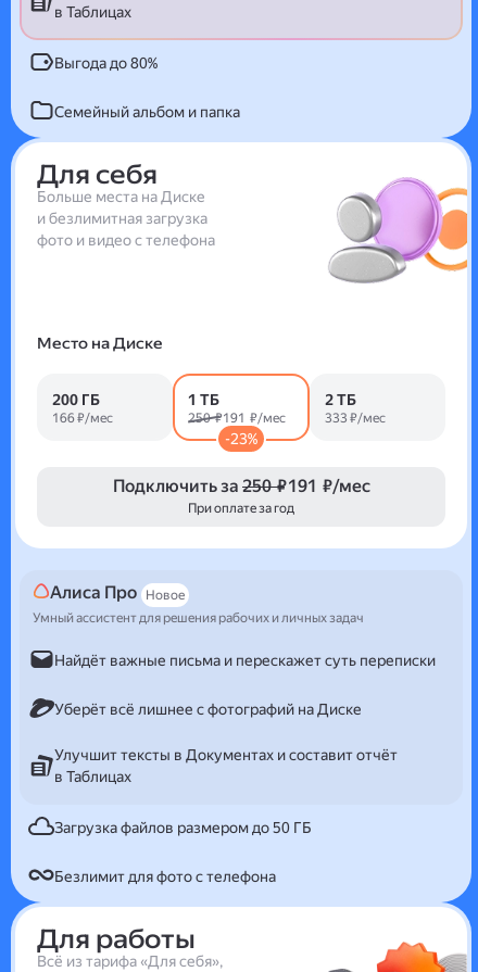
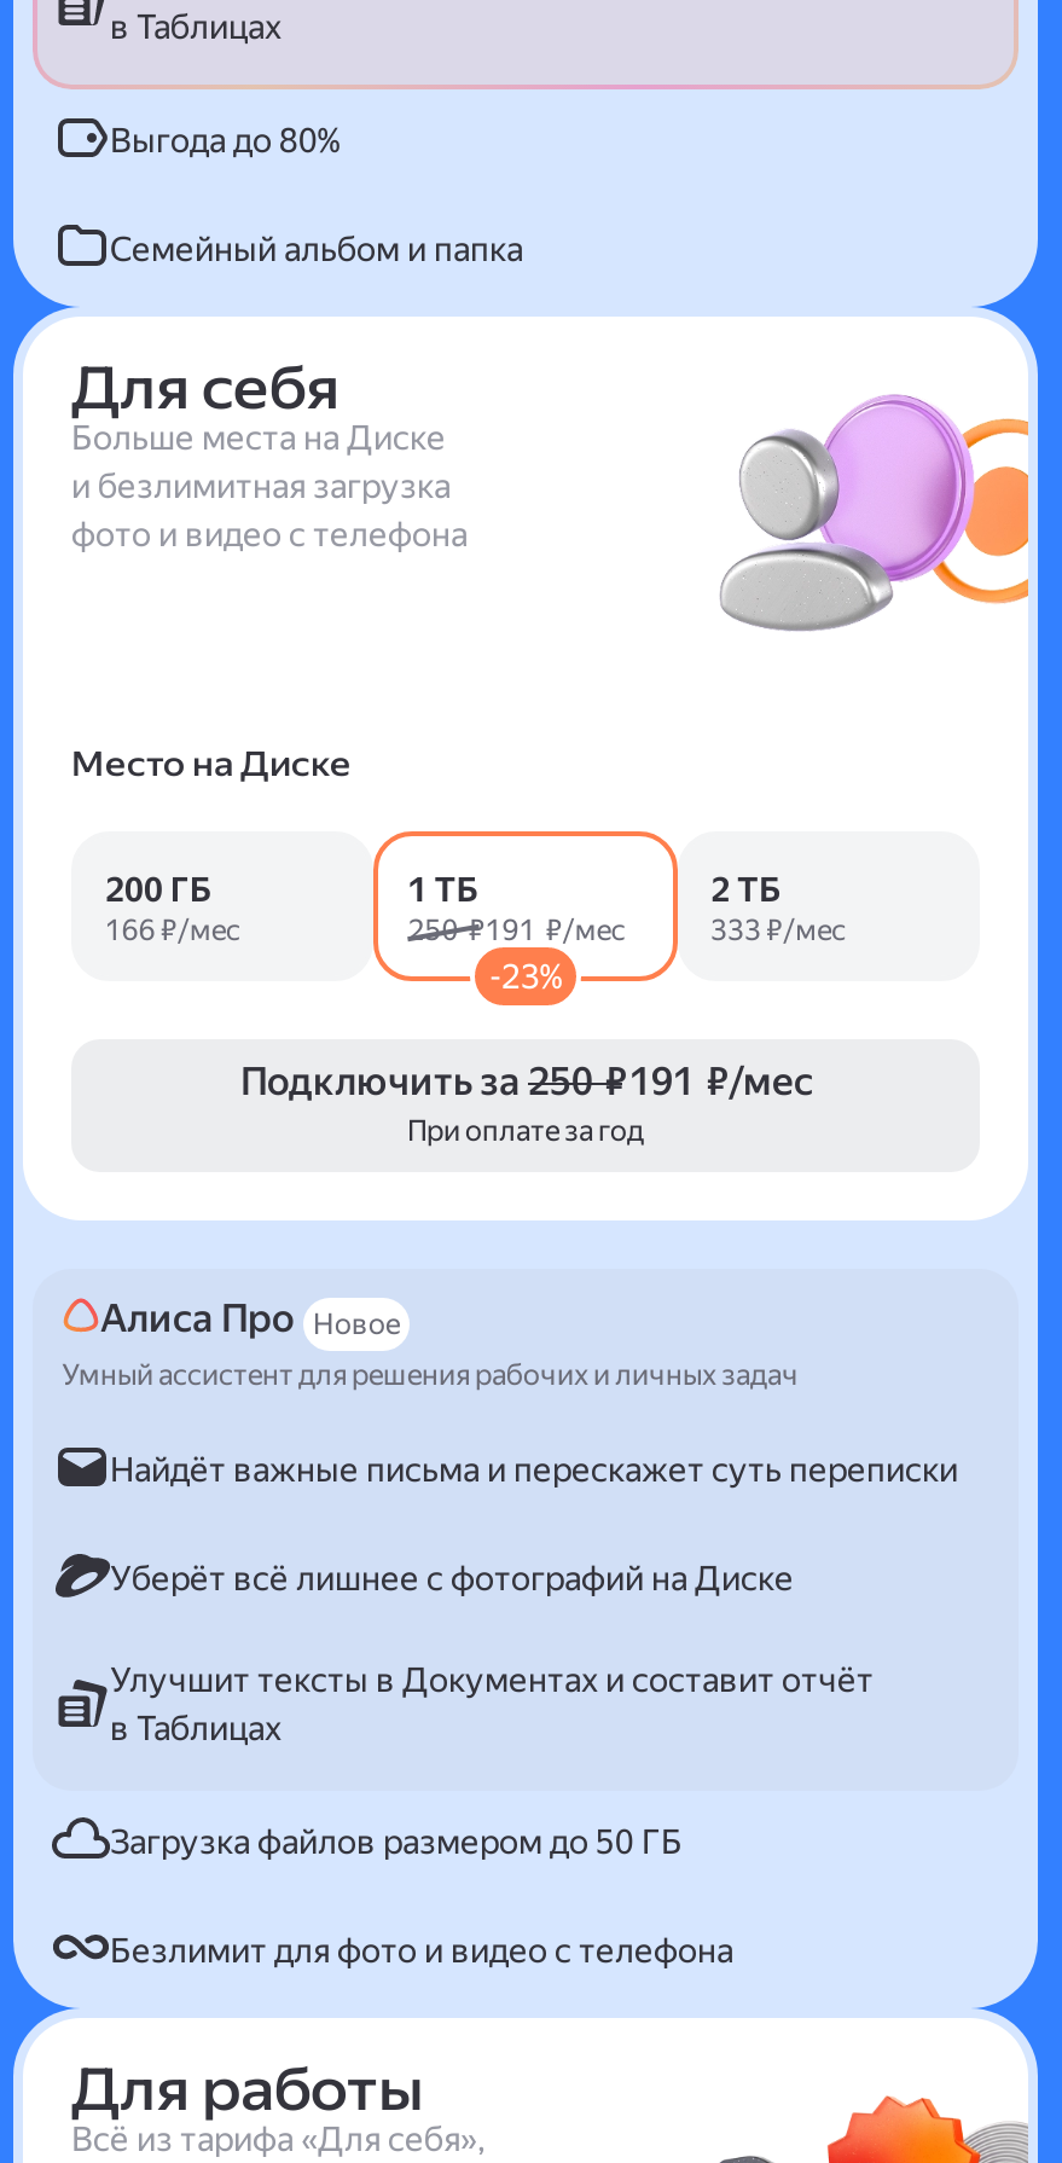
- Безлимит для фото с телефона
+ Безлимит для фото и видео с телефона
